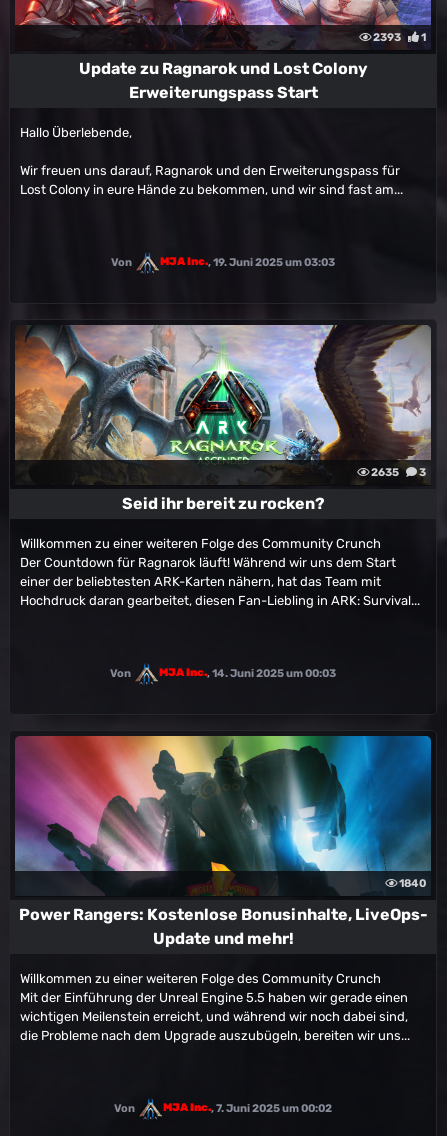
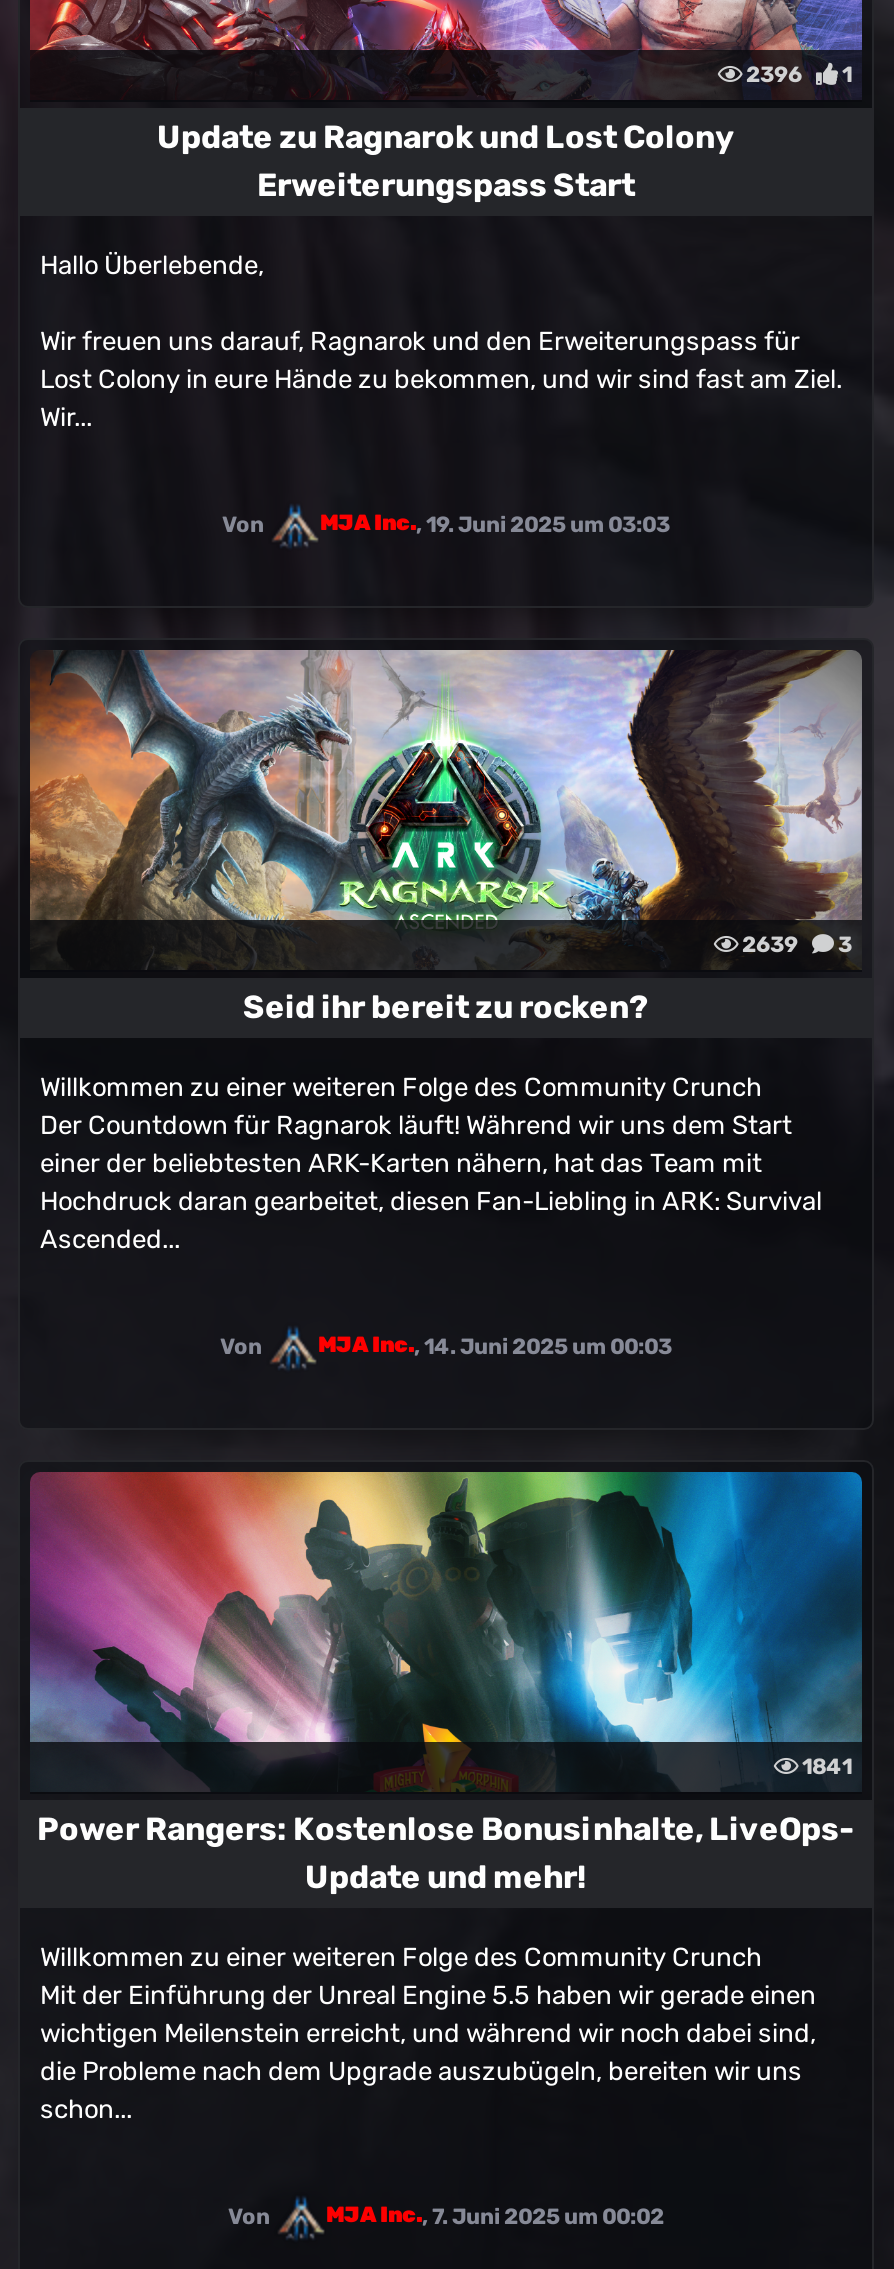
- 2393 1
+ 2396 1

- Lost Colony in eure Hände zu bekommen, und wir sind fast am...
+ Lost Colony in eure Hände zu bekommen, und wir sind fast am Ziel.
+ Wir...

- 2635 3
+ 2639 3

- Hochdruck daran gearbeitet, diesen Fan-Liebling in ARK: Survival...
+ Hochdruck daran gearbeitet, diesen Fan-Liebling in ARK: Survival
+ Ascended...

- 1840
+ 1841

- die Probleme nach dem Upgrade auszubügeln, bereiten wir uns...
+ die Probleme nach dem Upgrade auszubügeln, bereiten wir uns
+ schon...
